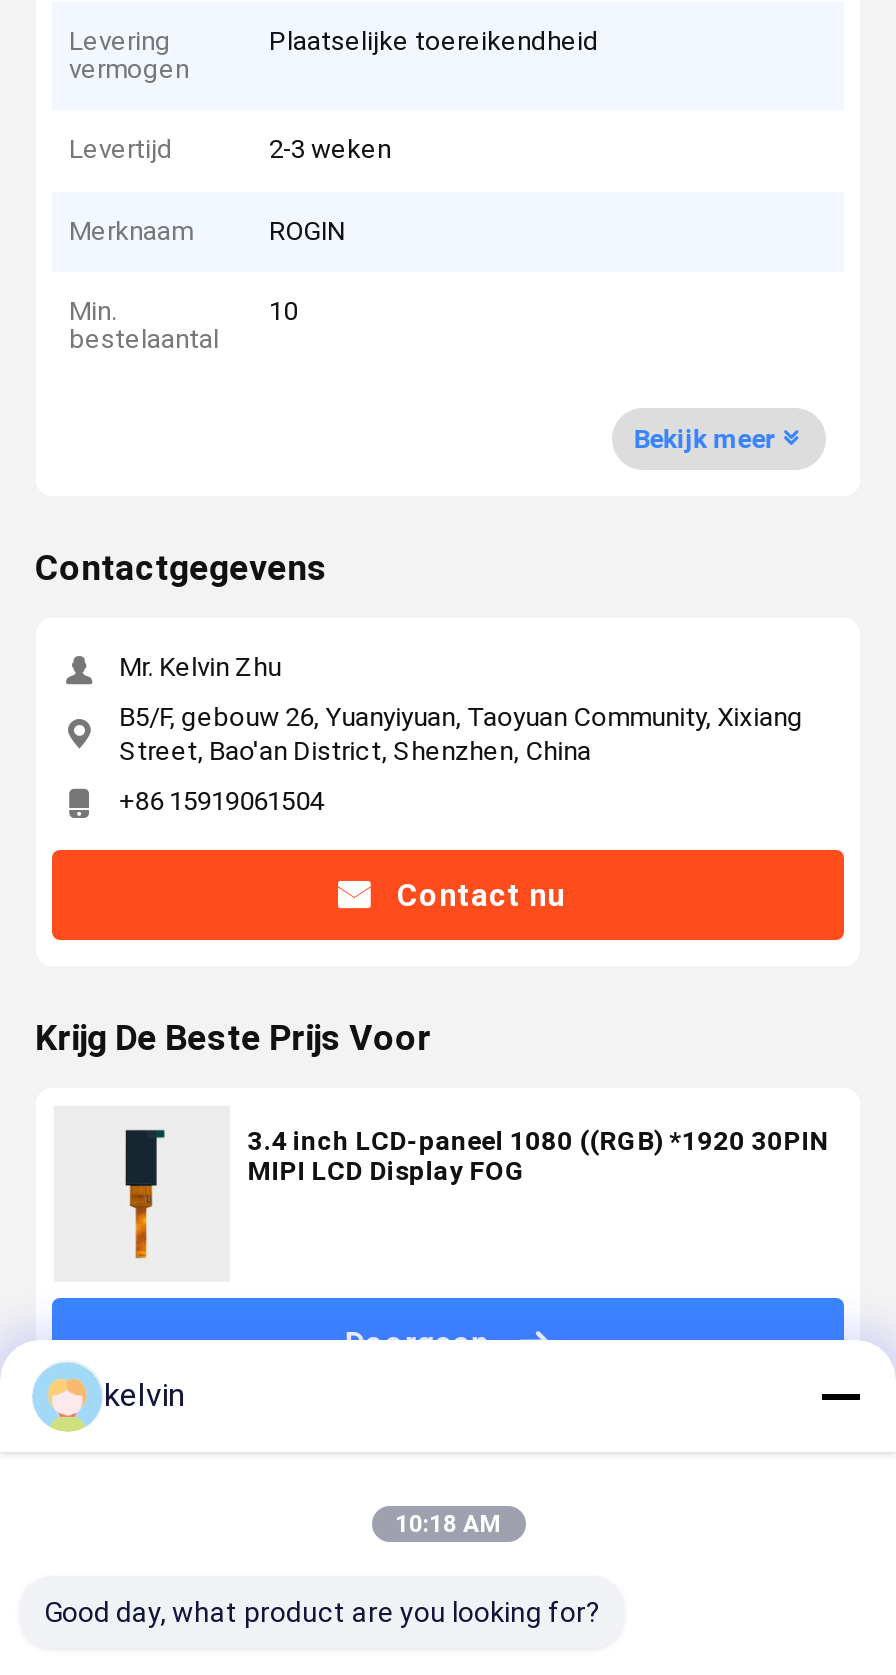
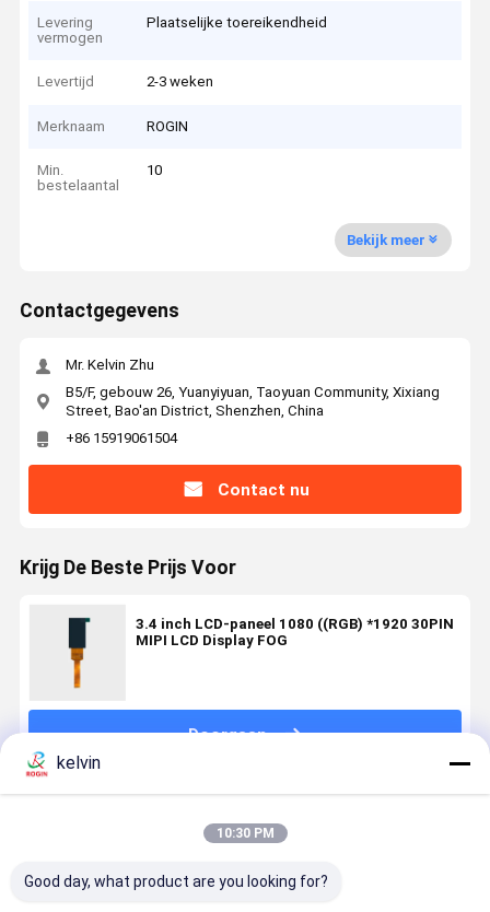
- [image]
+ [image]

- 10:18 AM
+ 10:30 PM
